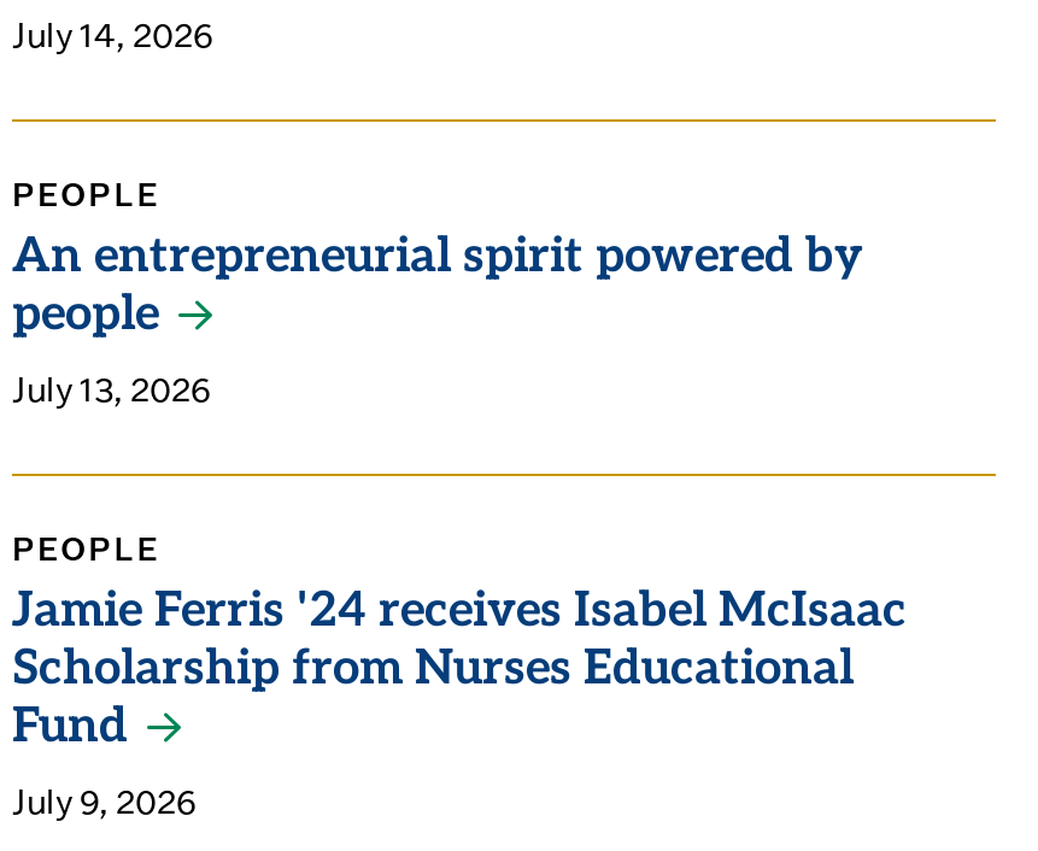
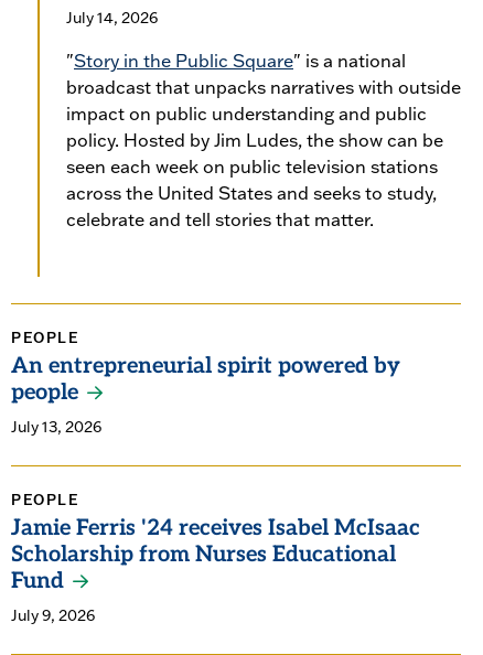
+ "Story in the Public Square" is a national
+ broadcast that unpacks narratives with outside
+ impact on public understanding and public
+ policy. Hosted by Jim Ludes, the show can be
+ seen each week on public television stations
+ across the United States and seeks to study,
+ celebrate and tell stories that matter.
